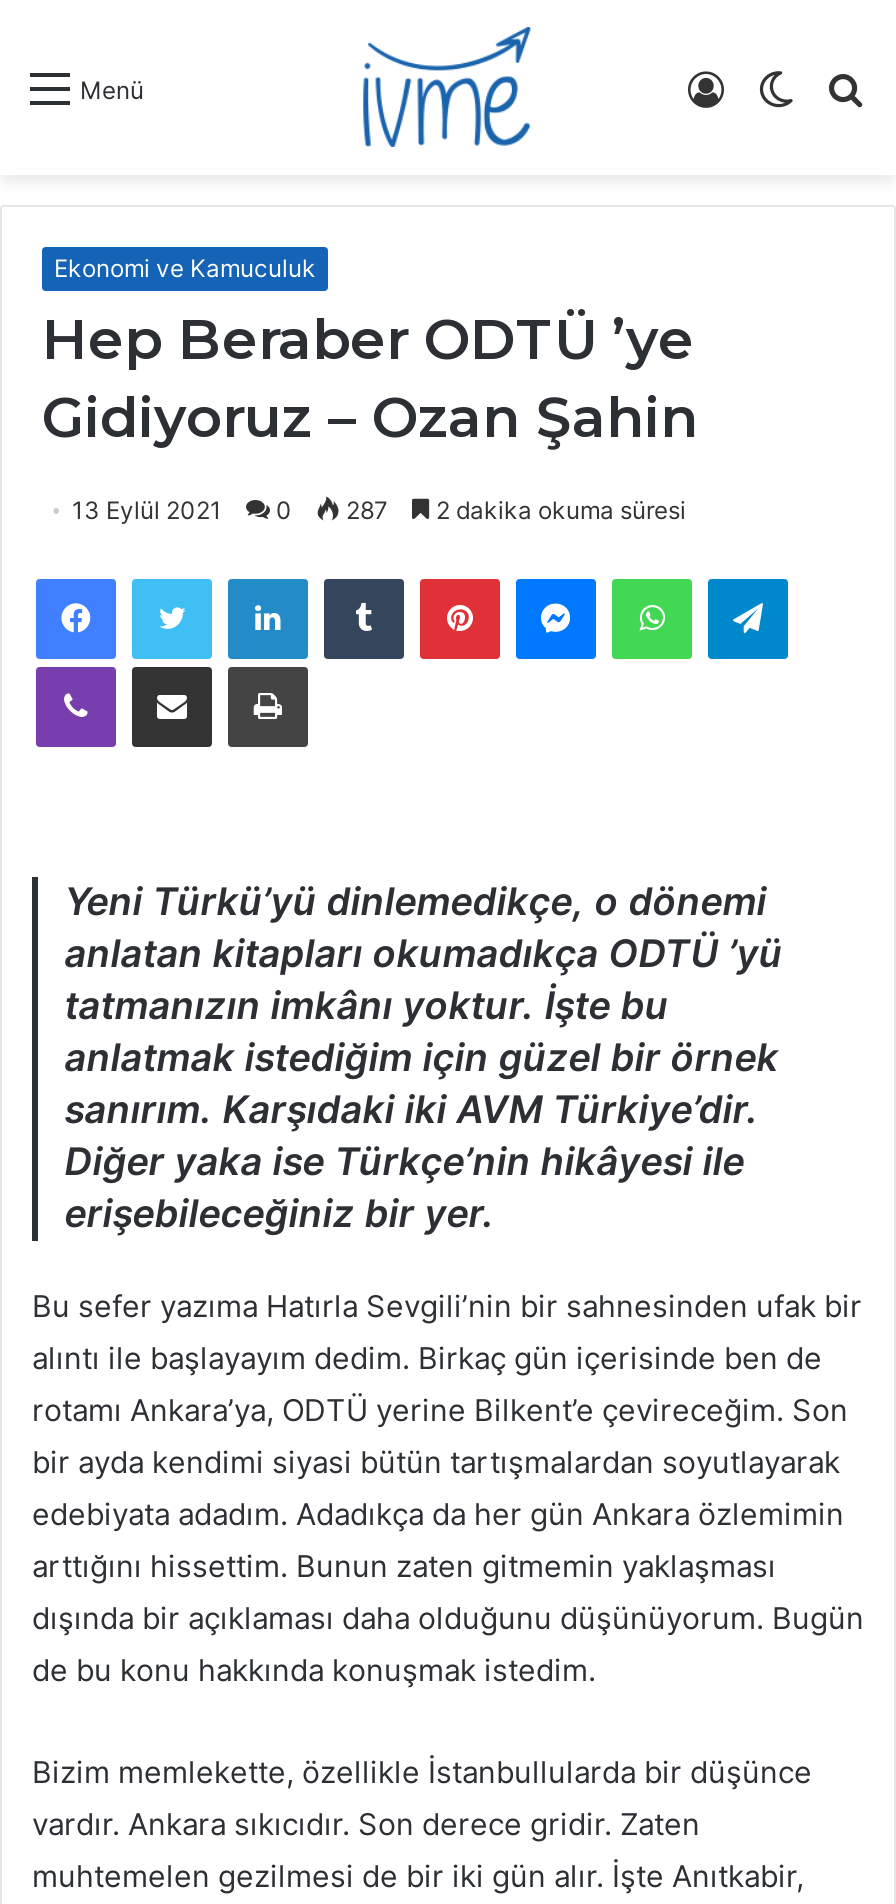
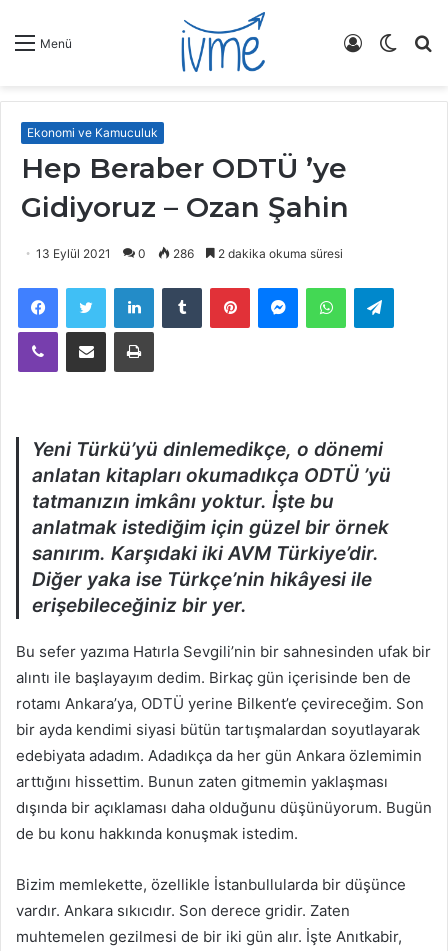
- 13 Eylül 2021 0 287 2 dakika okuma süresi
+ 13 Eylül 2021 0 286 2 dakika okuma süresi
